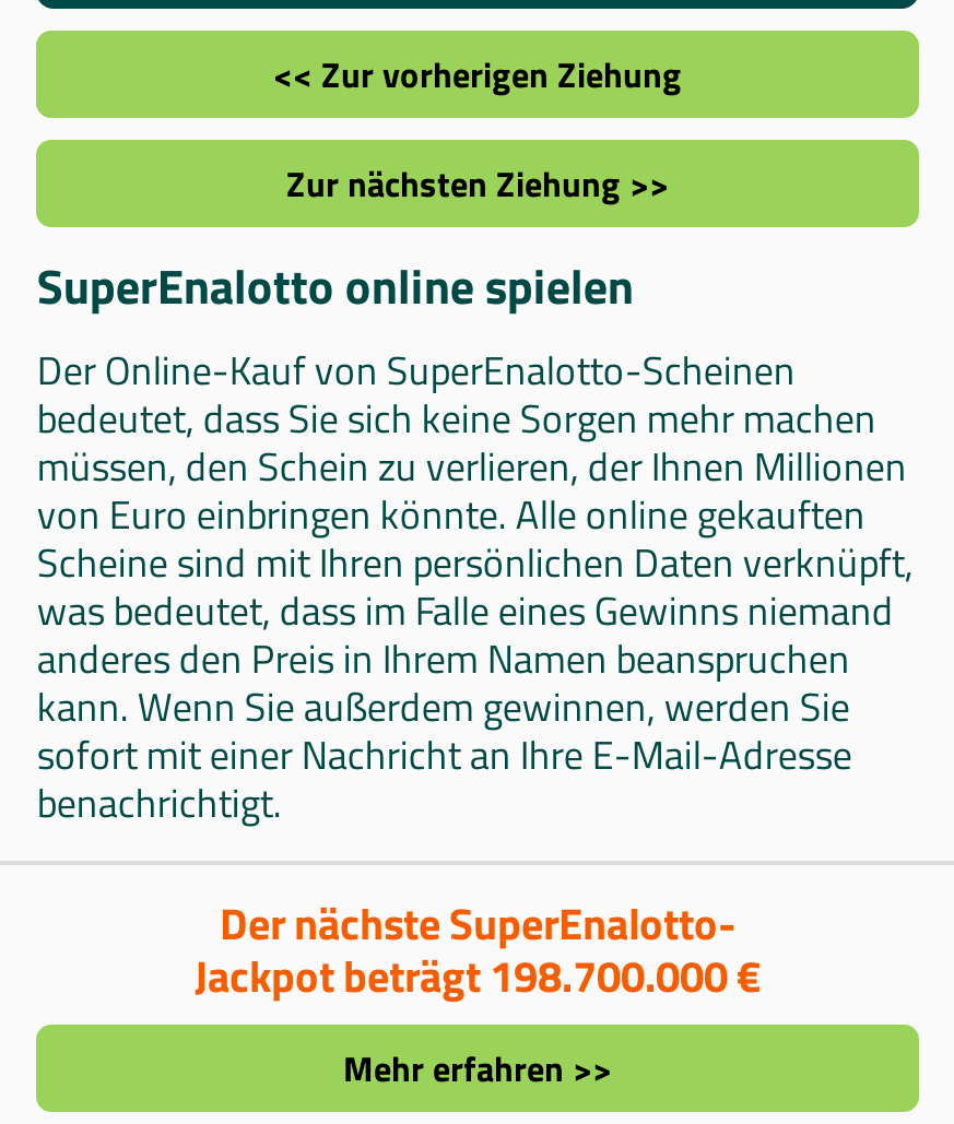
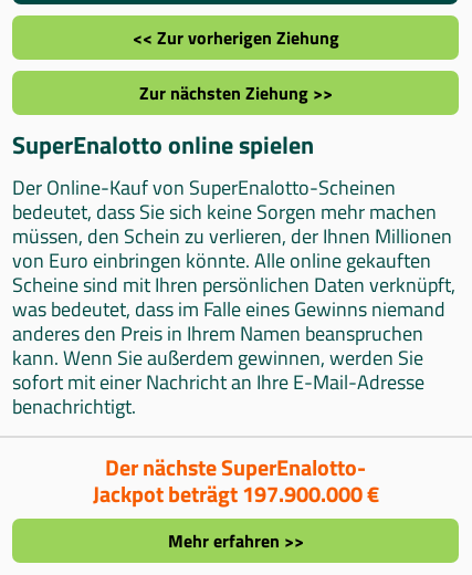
- Jackpot beträgt 198.700.000 €
+ Jackpot beträgt 197.900.000 €
